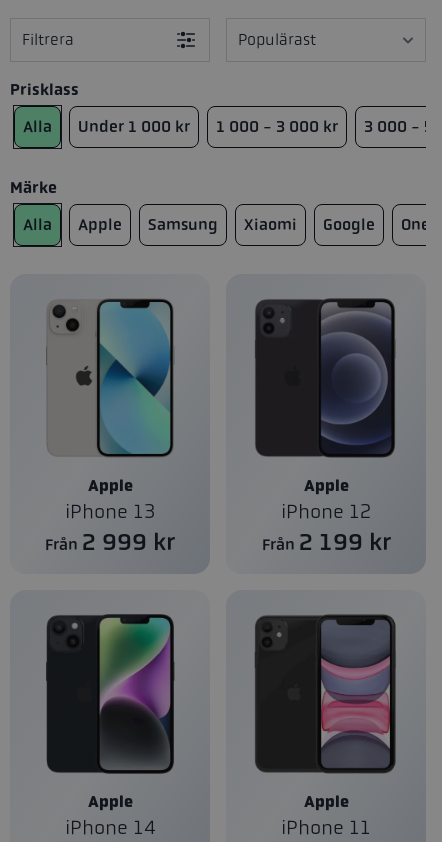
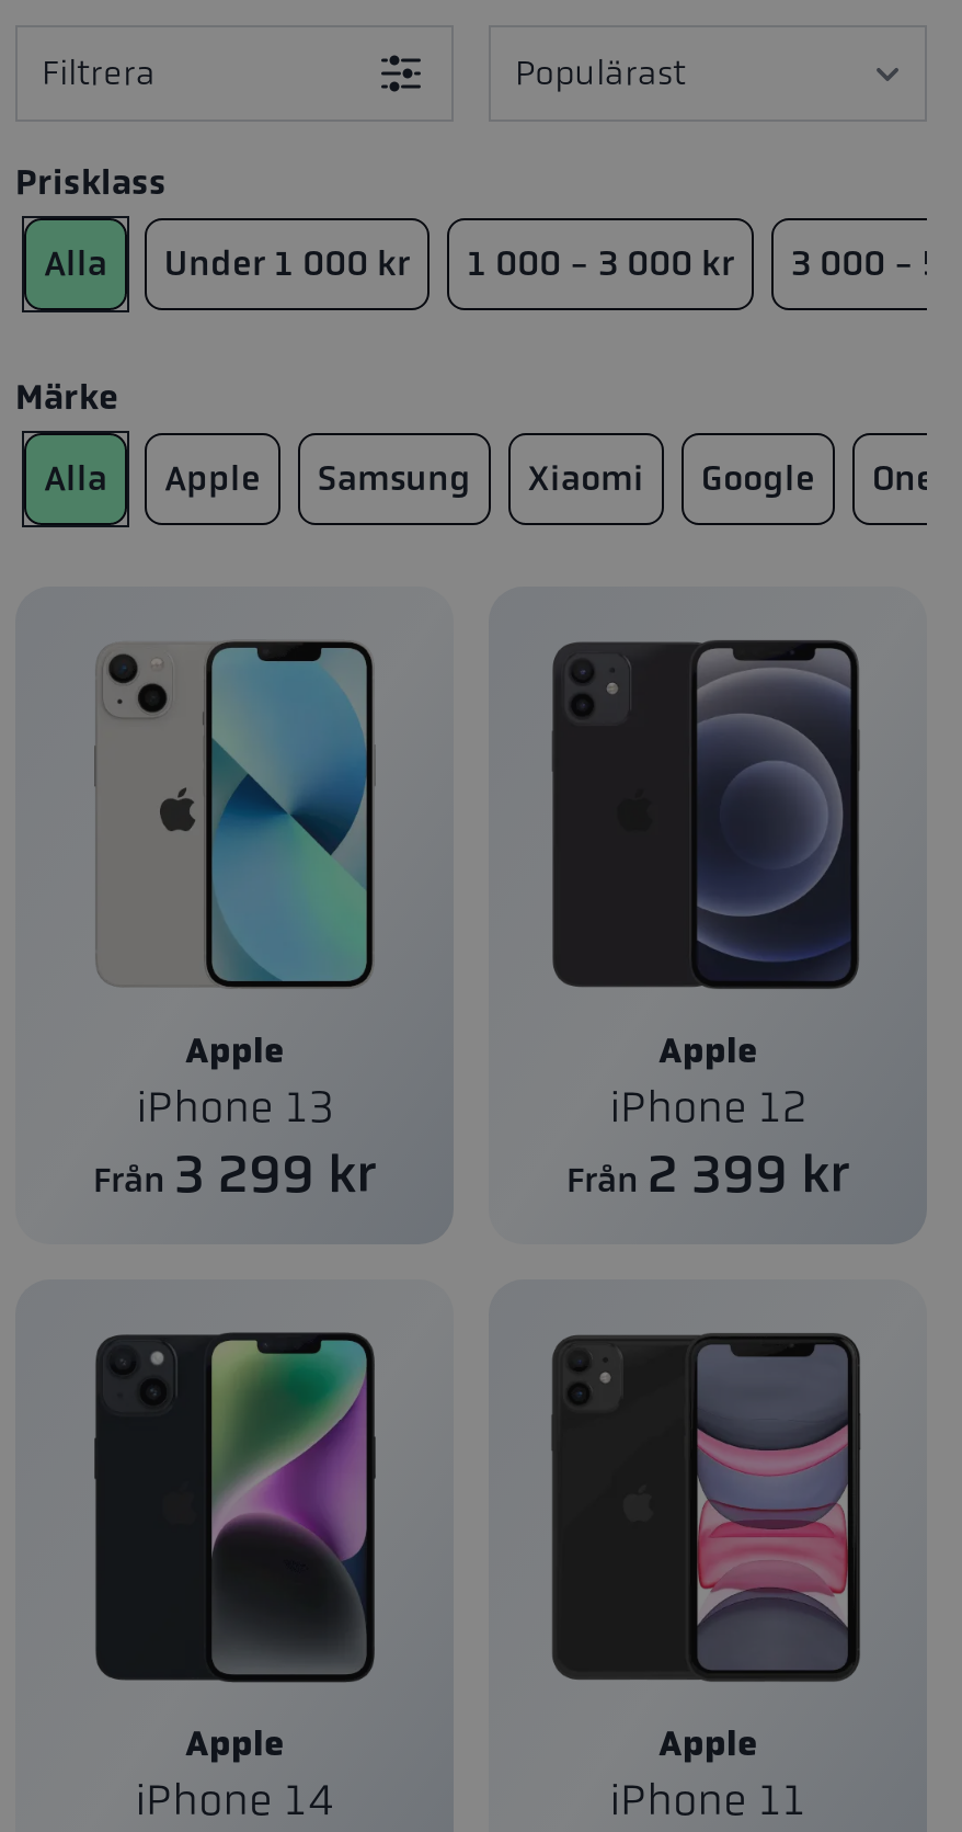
- Från 2 999 kr
+ Från 3 299 kr

- Från 2 199 kr
+ Från 2 399 kr
